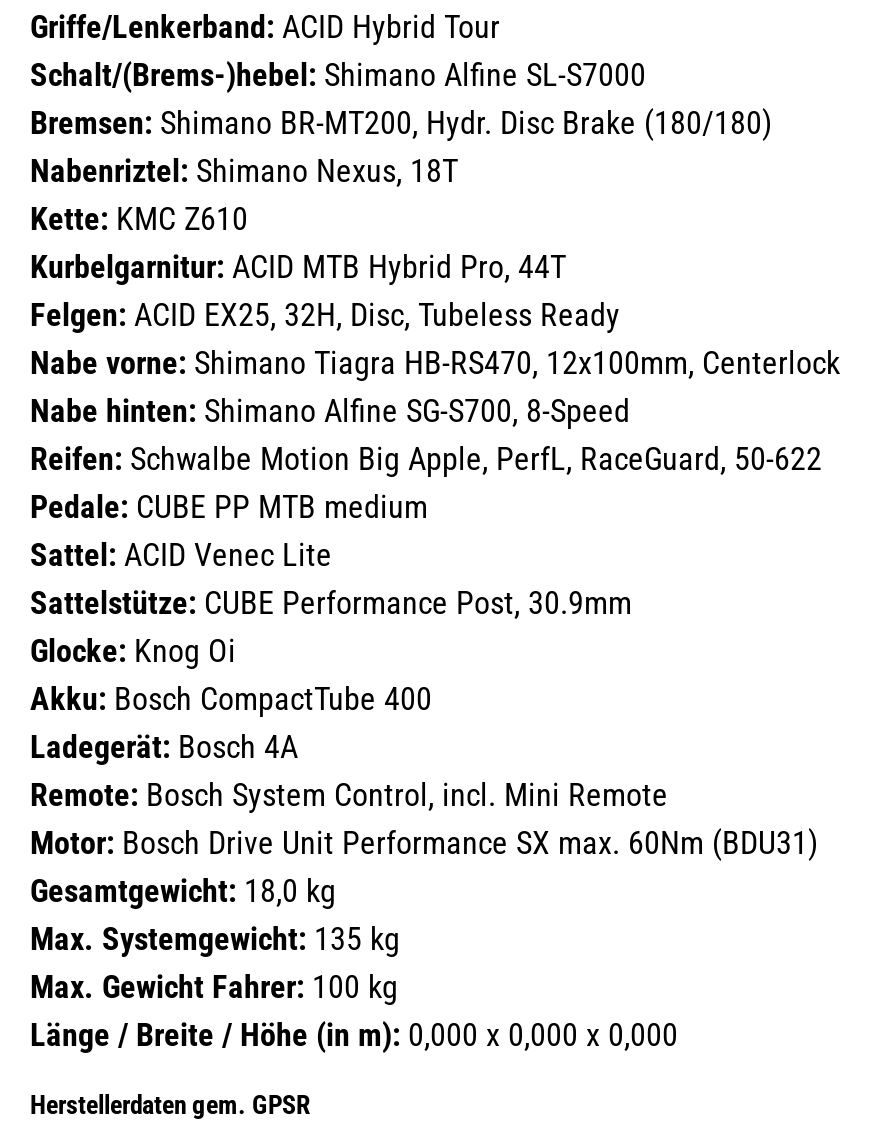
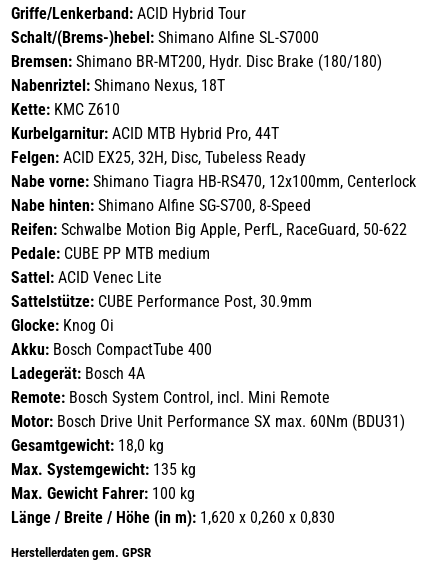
- Länge / Breite / Höhe (in m): 0,000 x 0,000 x 0,000
+ Länge / Breite / Höhe (in m): 1,620 x 0,260 x 0,830
